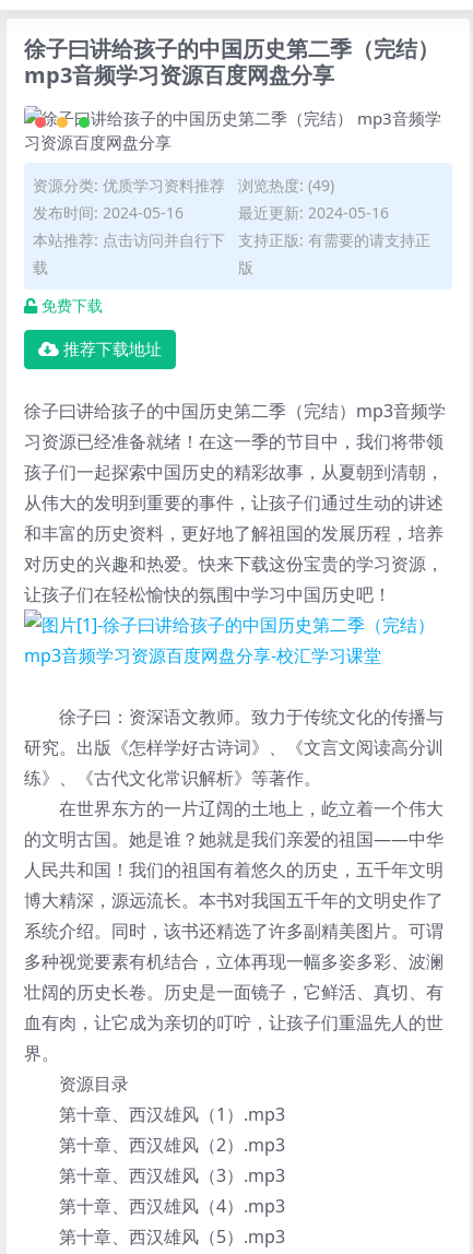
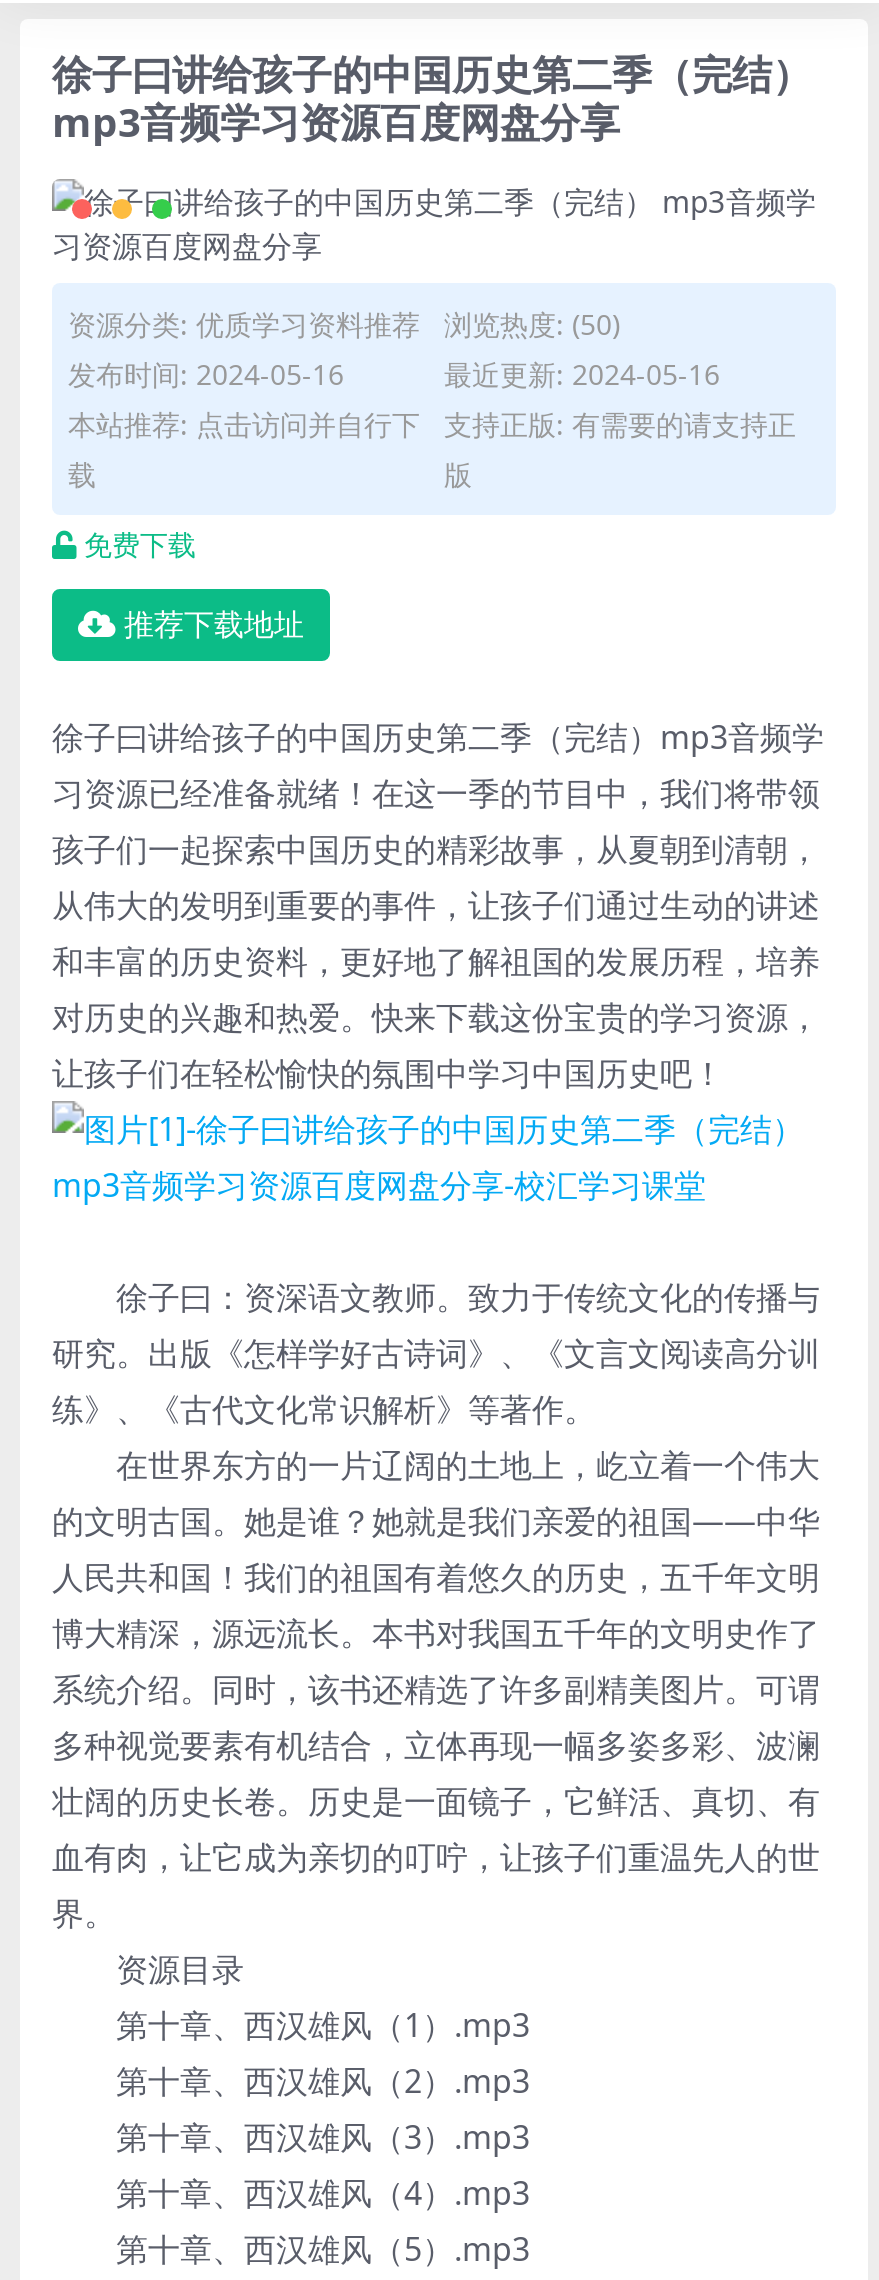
- 资源分类:优质学习资料推荐 浏览热度: (49)
+ 资源分类:优质学习资料推荐 浏览热度: (50)
